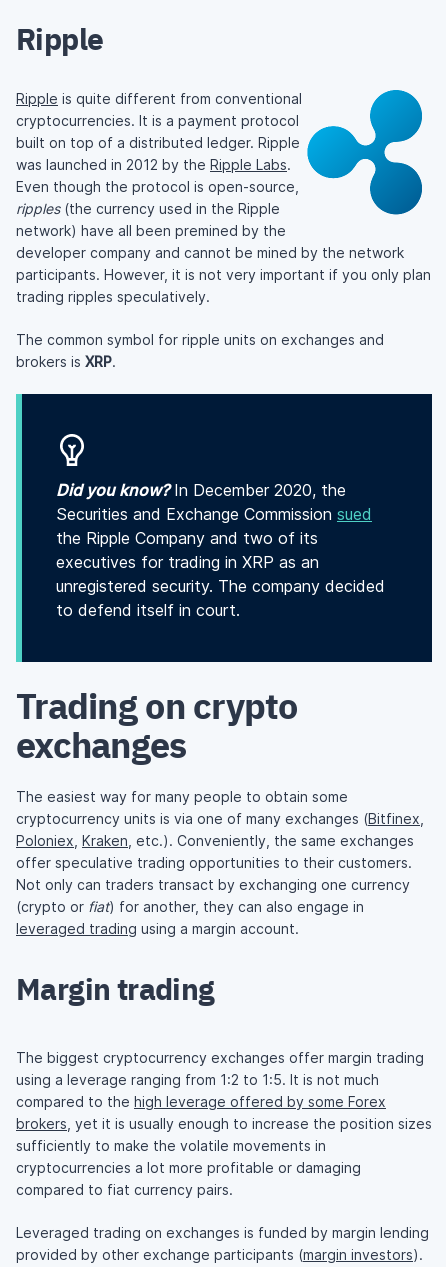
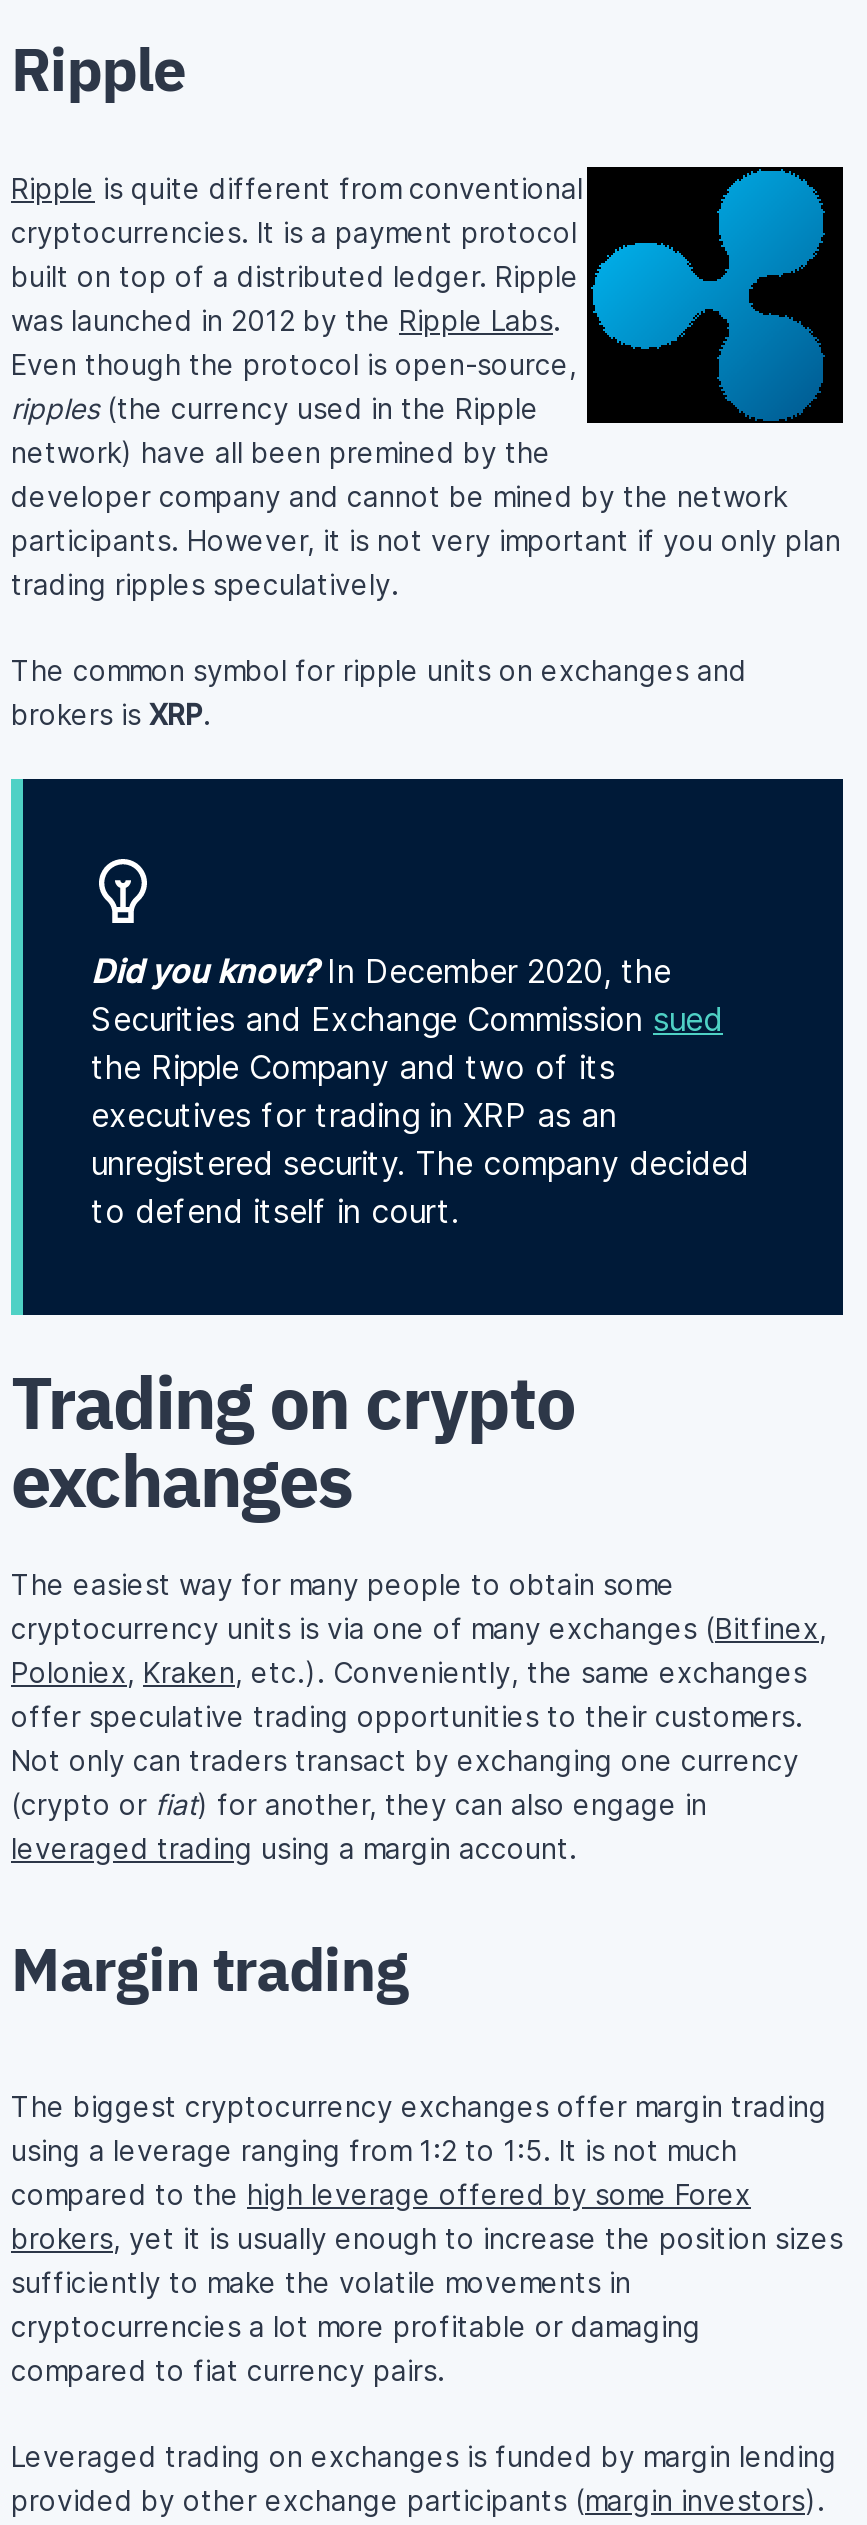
- [image]
+ [image]
